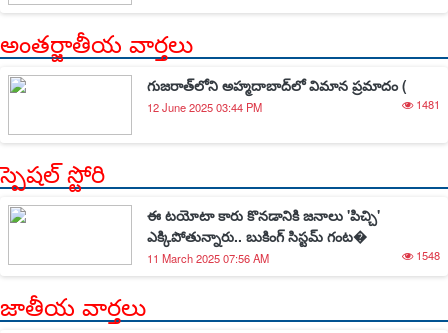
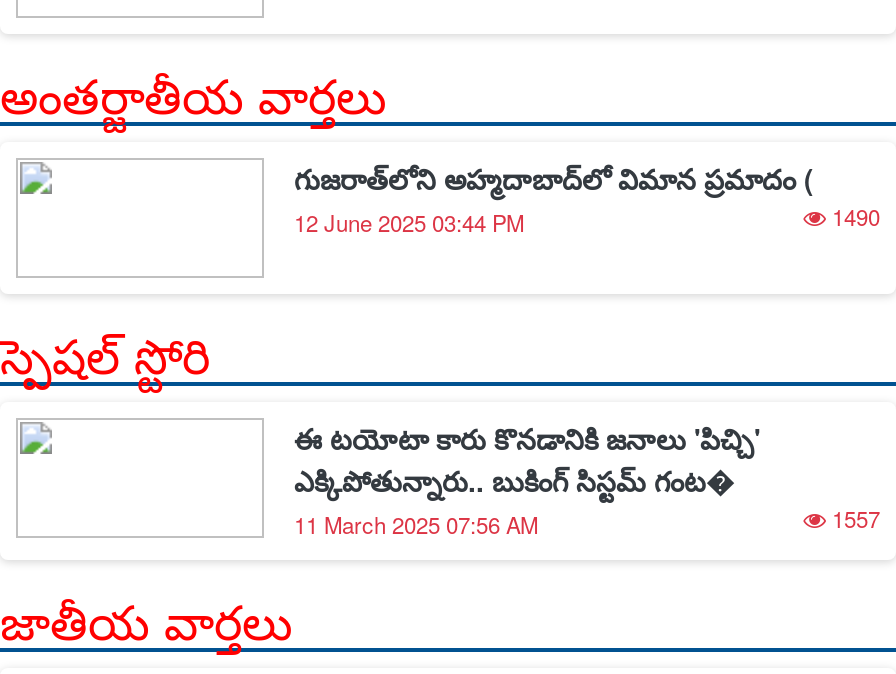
- 1481
+ 1490

- 1548
+ 1557
